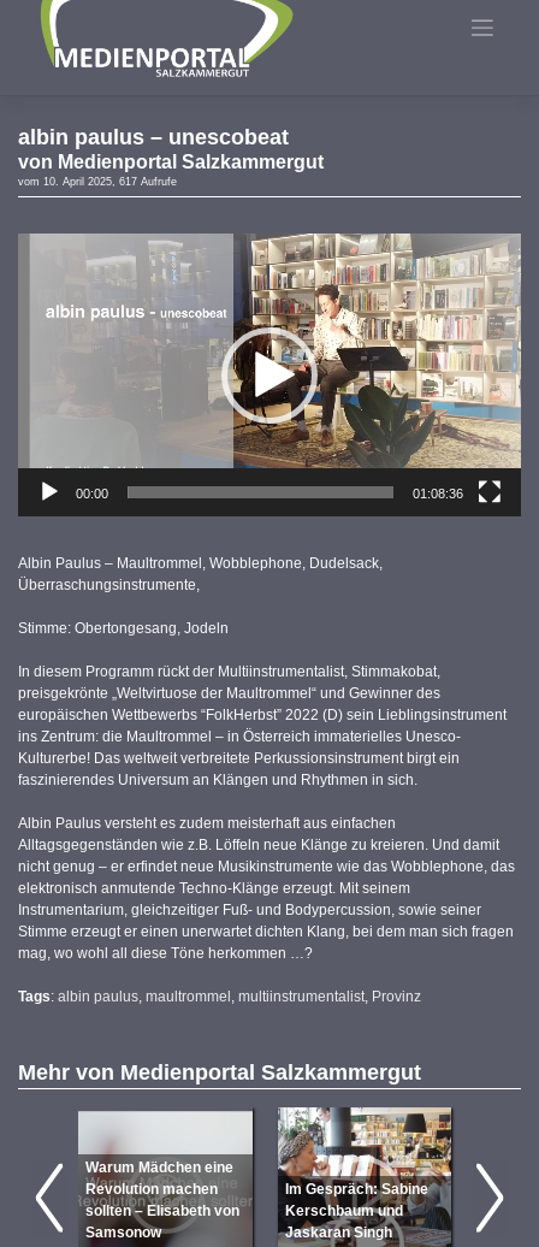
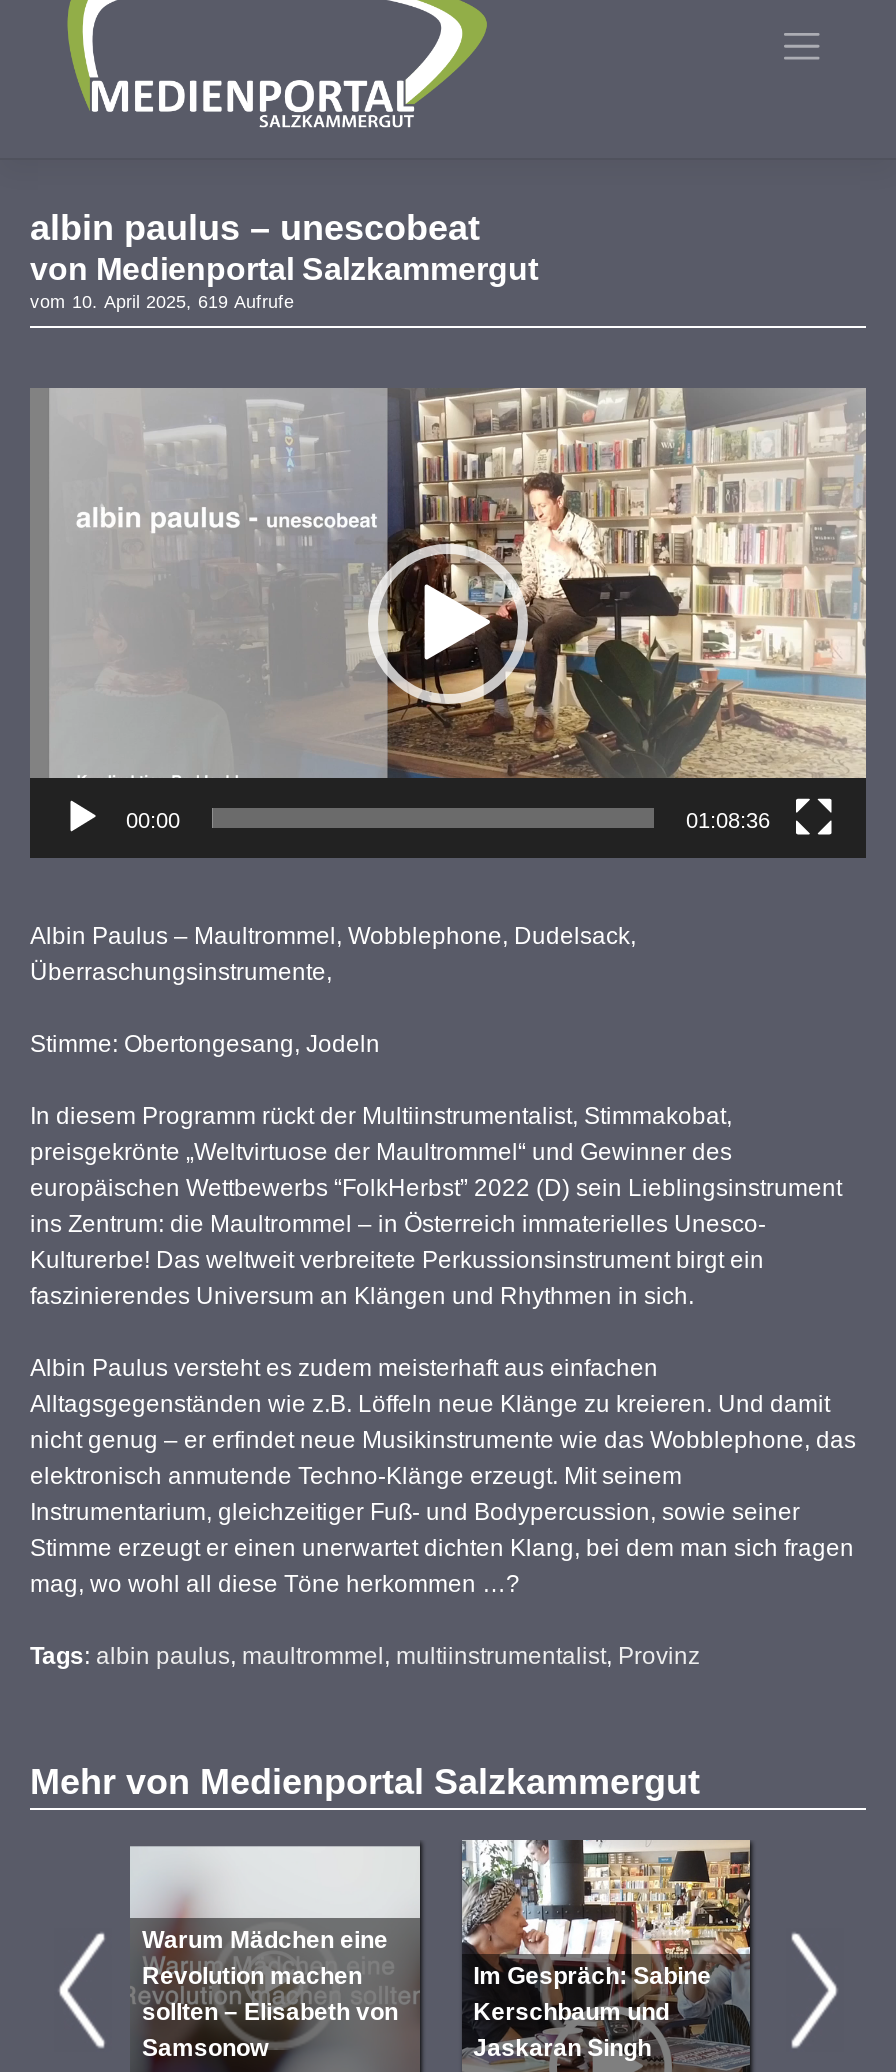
- vom 10. April 2025, 617 Aufrufe
+ vom 10. April 2025, 619 Aufrufe
